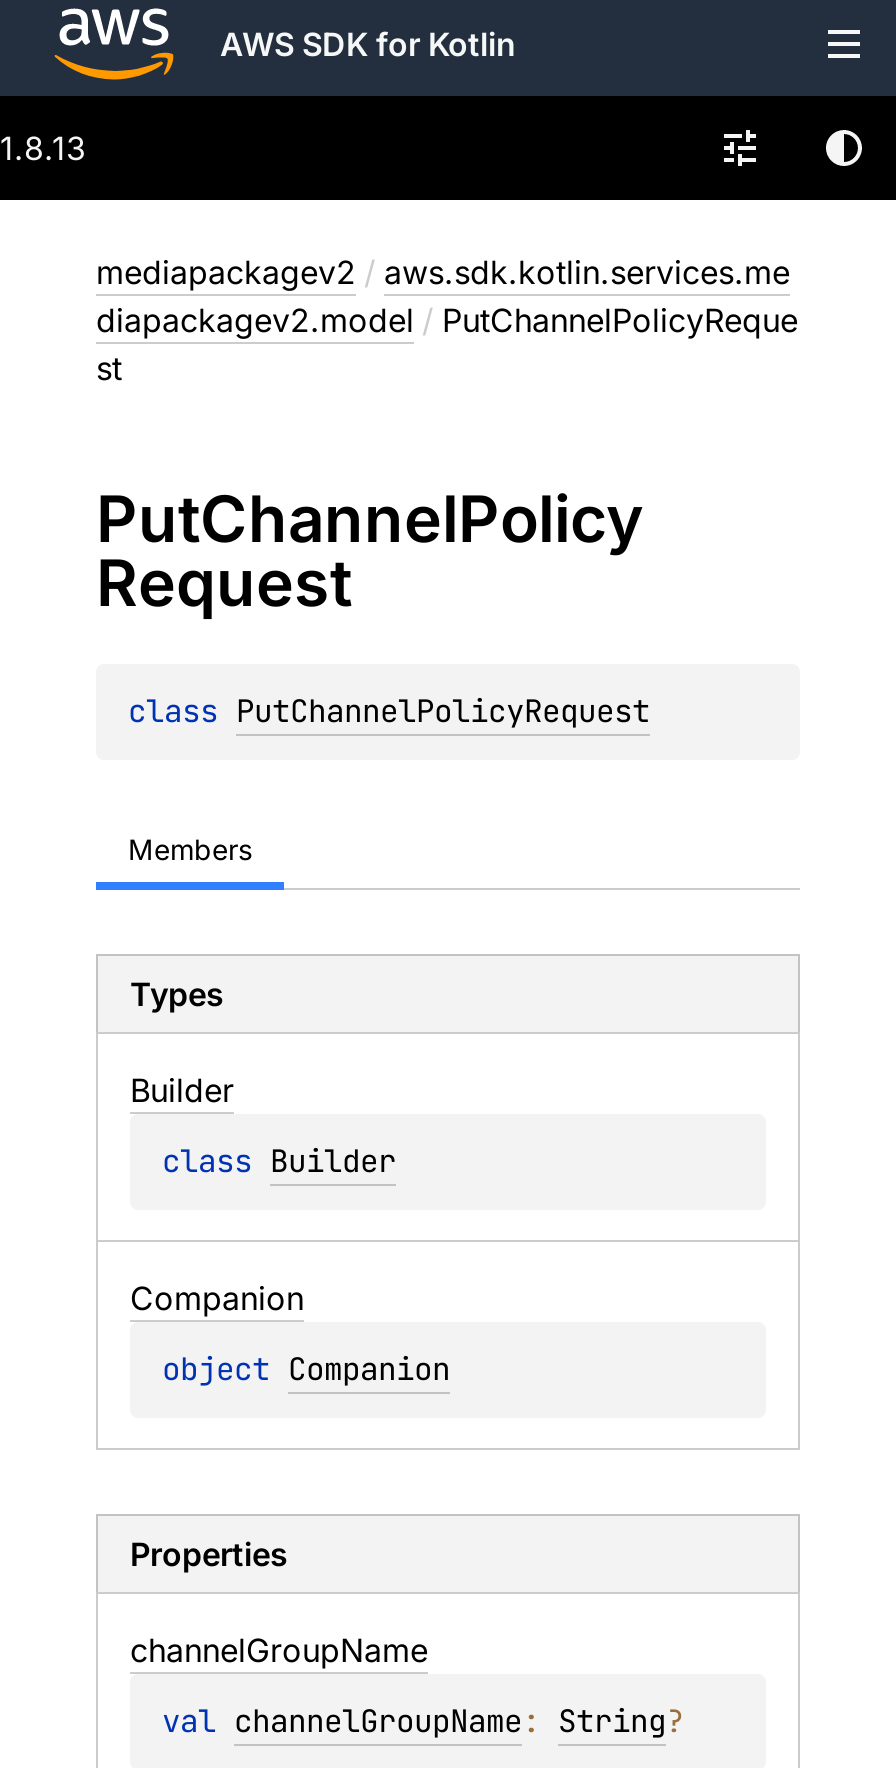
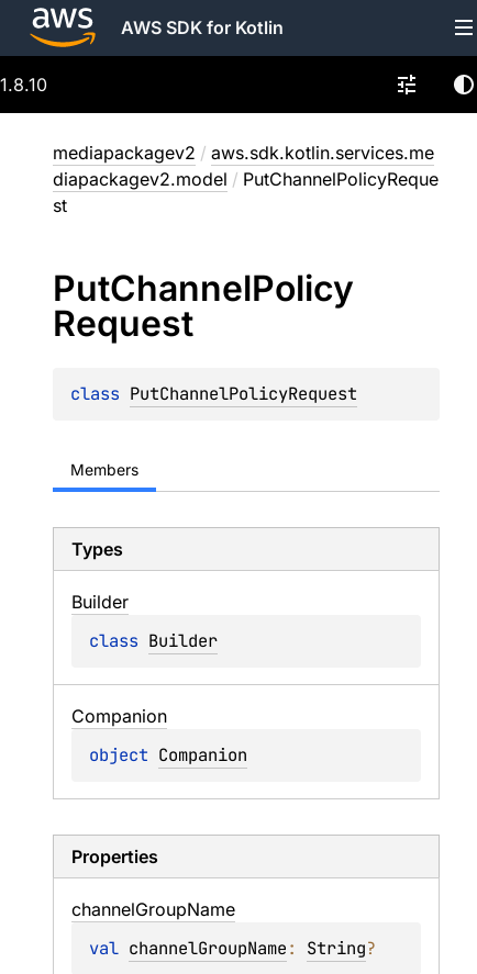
- 1.8.13
+ 1.8.10
